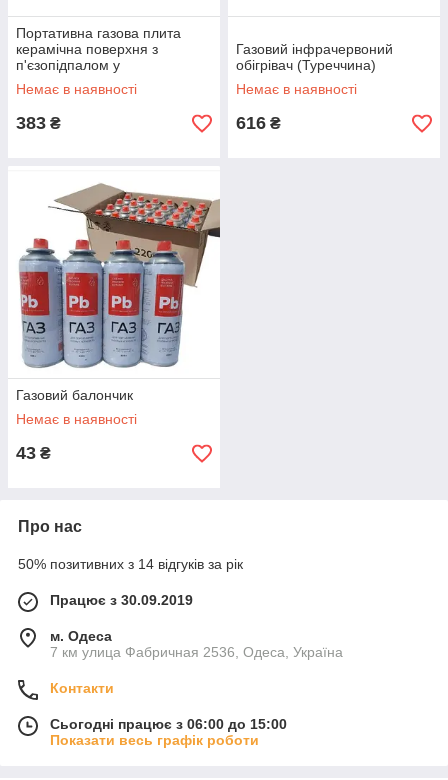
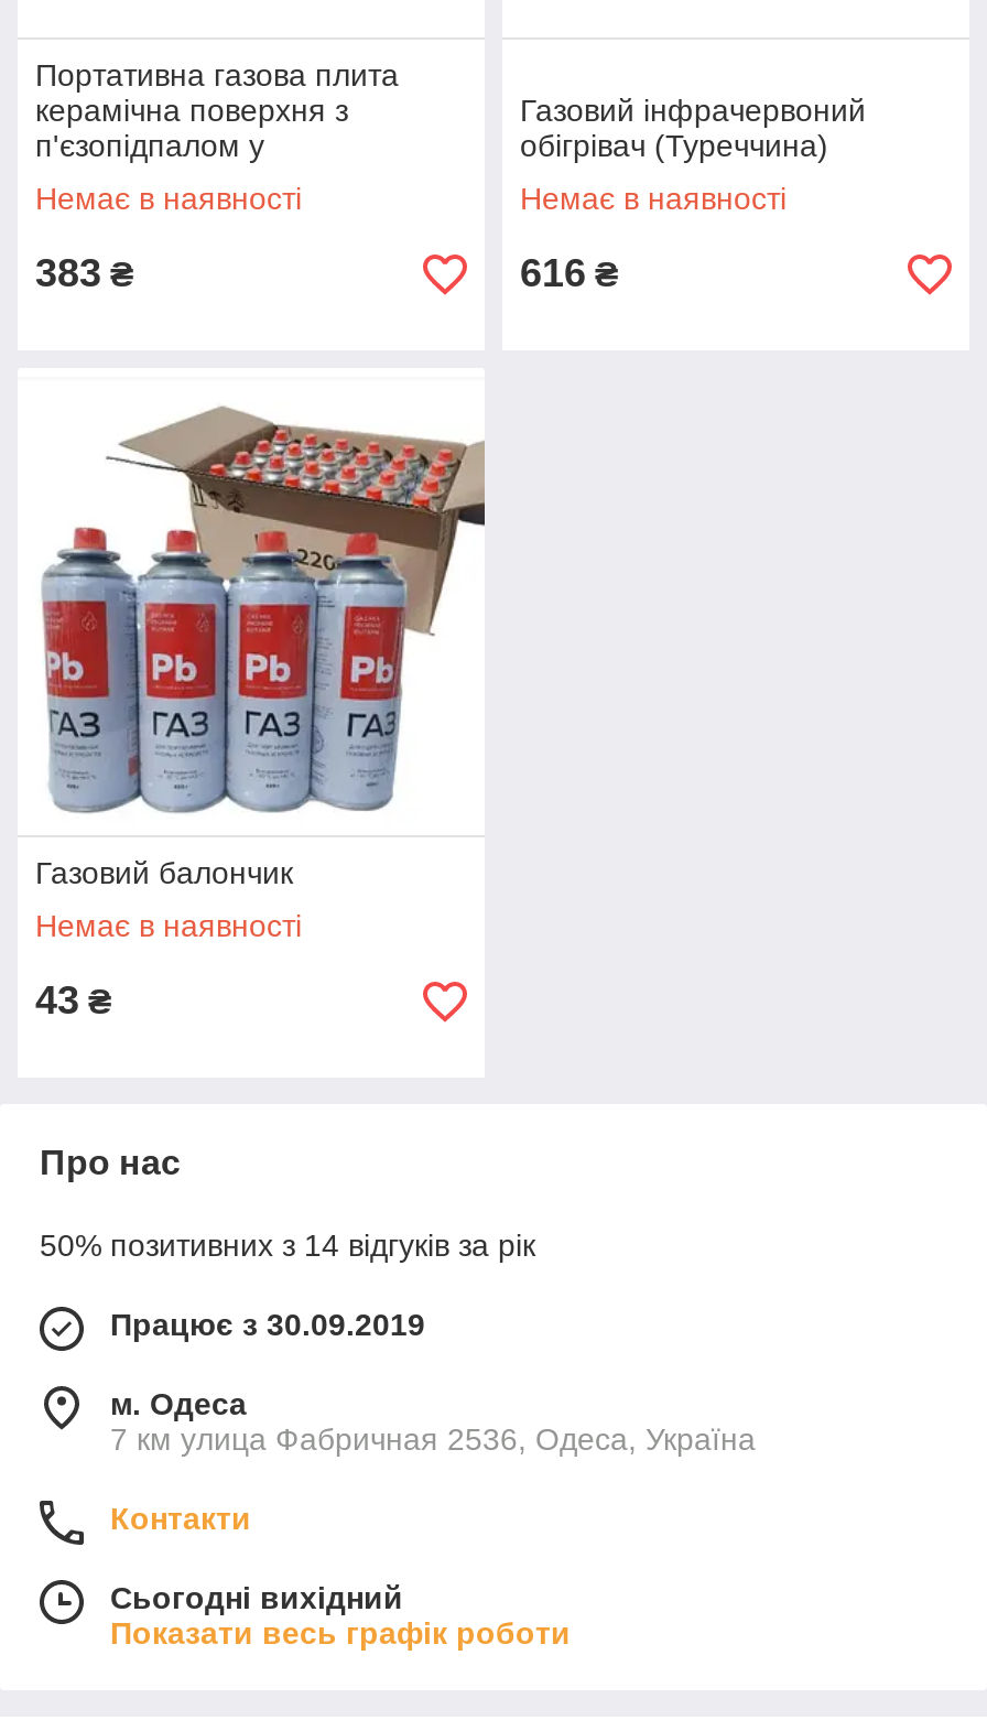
- Сьогодні працює з 06:00 до 15:00
+ Сьогодні вихідний
